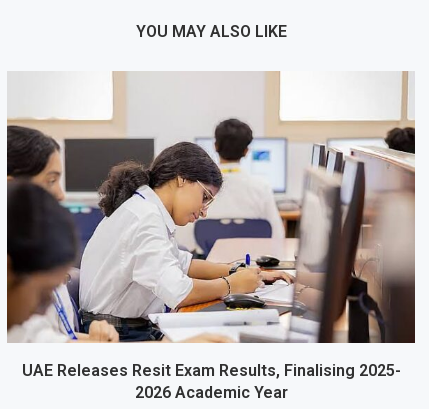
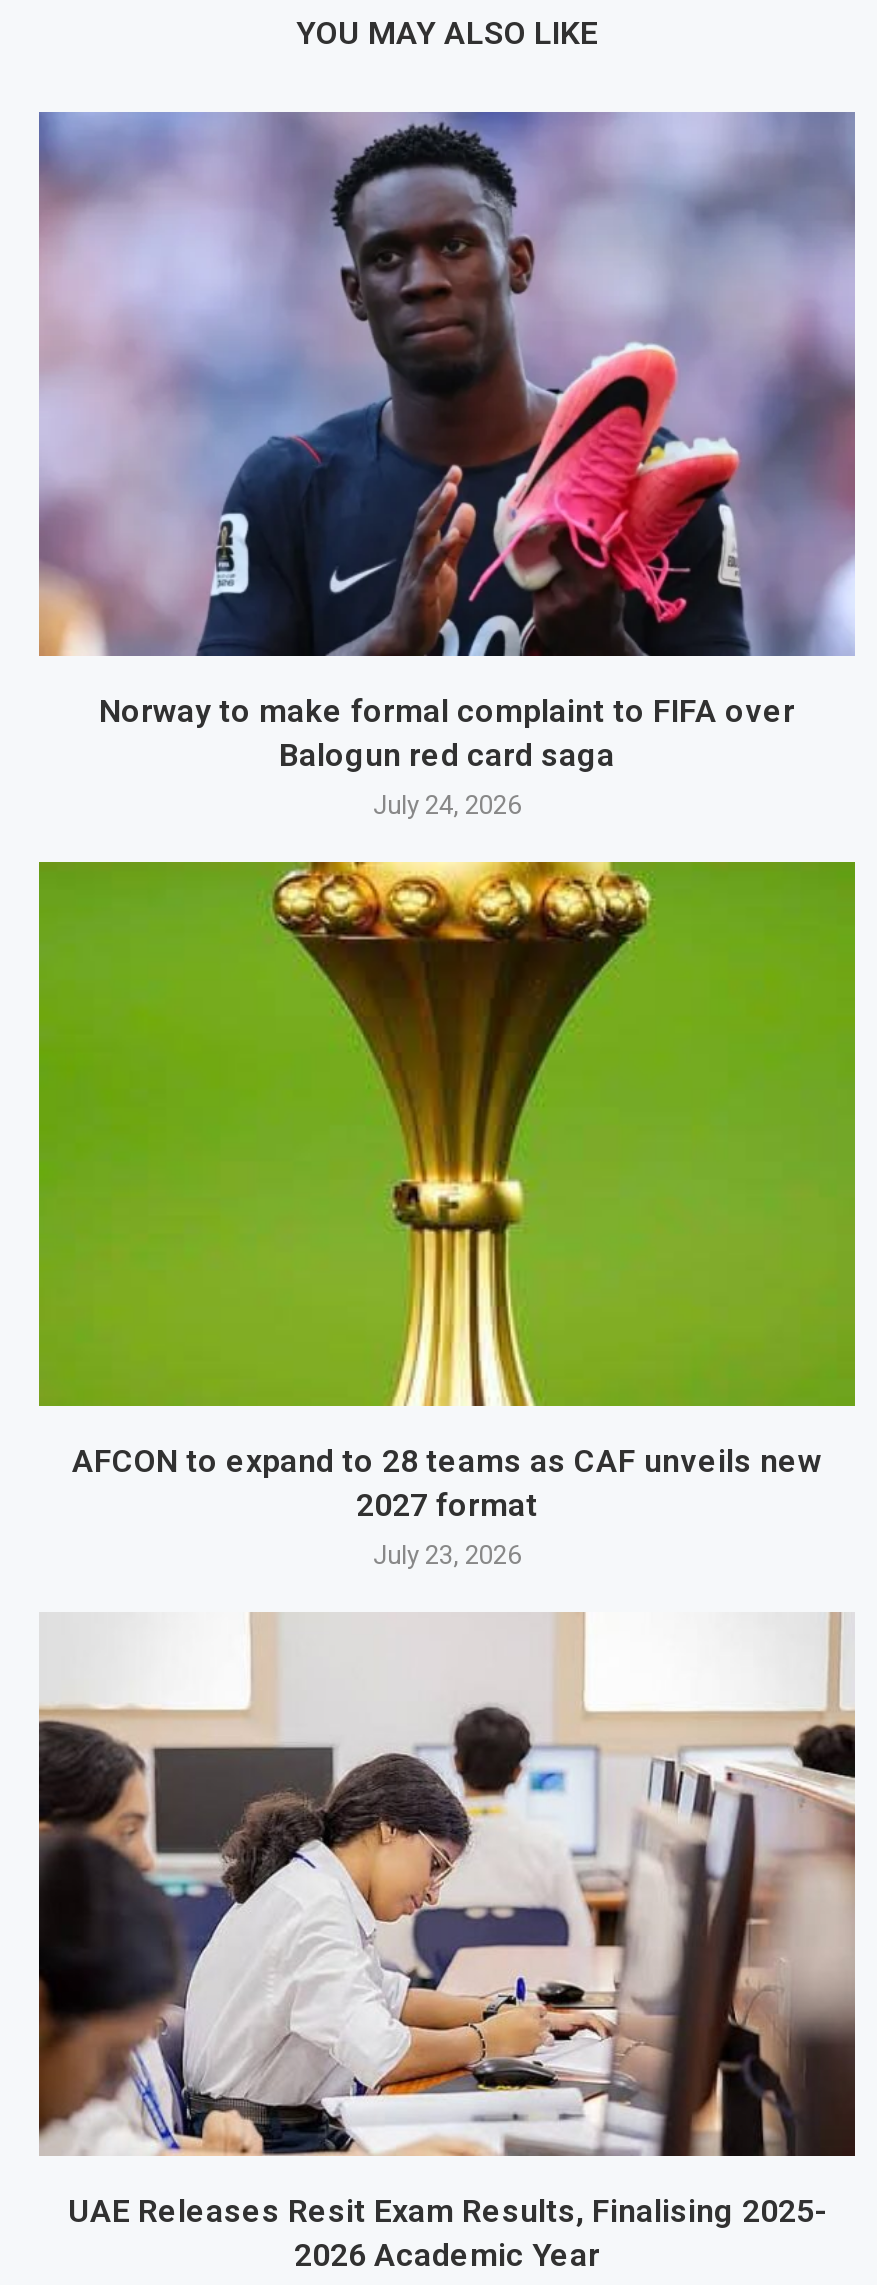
+ [image]
+ Norway to make formal complaint to FIFA over
+ Balogun red card saga
+ July 24, 2026

+ [image]
+ AFCON to expand to 28 teams as CAF unveils new
+ 2027 format
+ July 23, 2026
